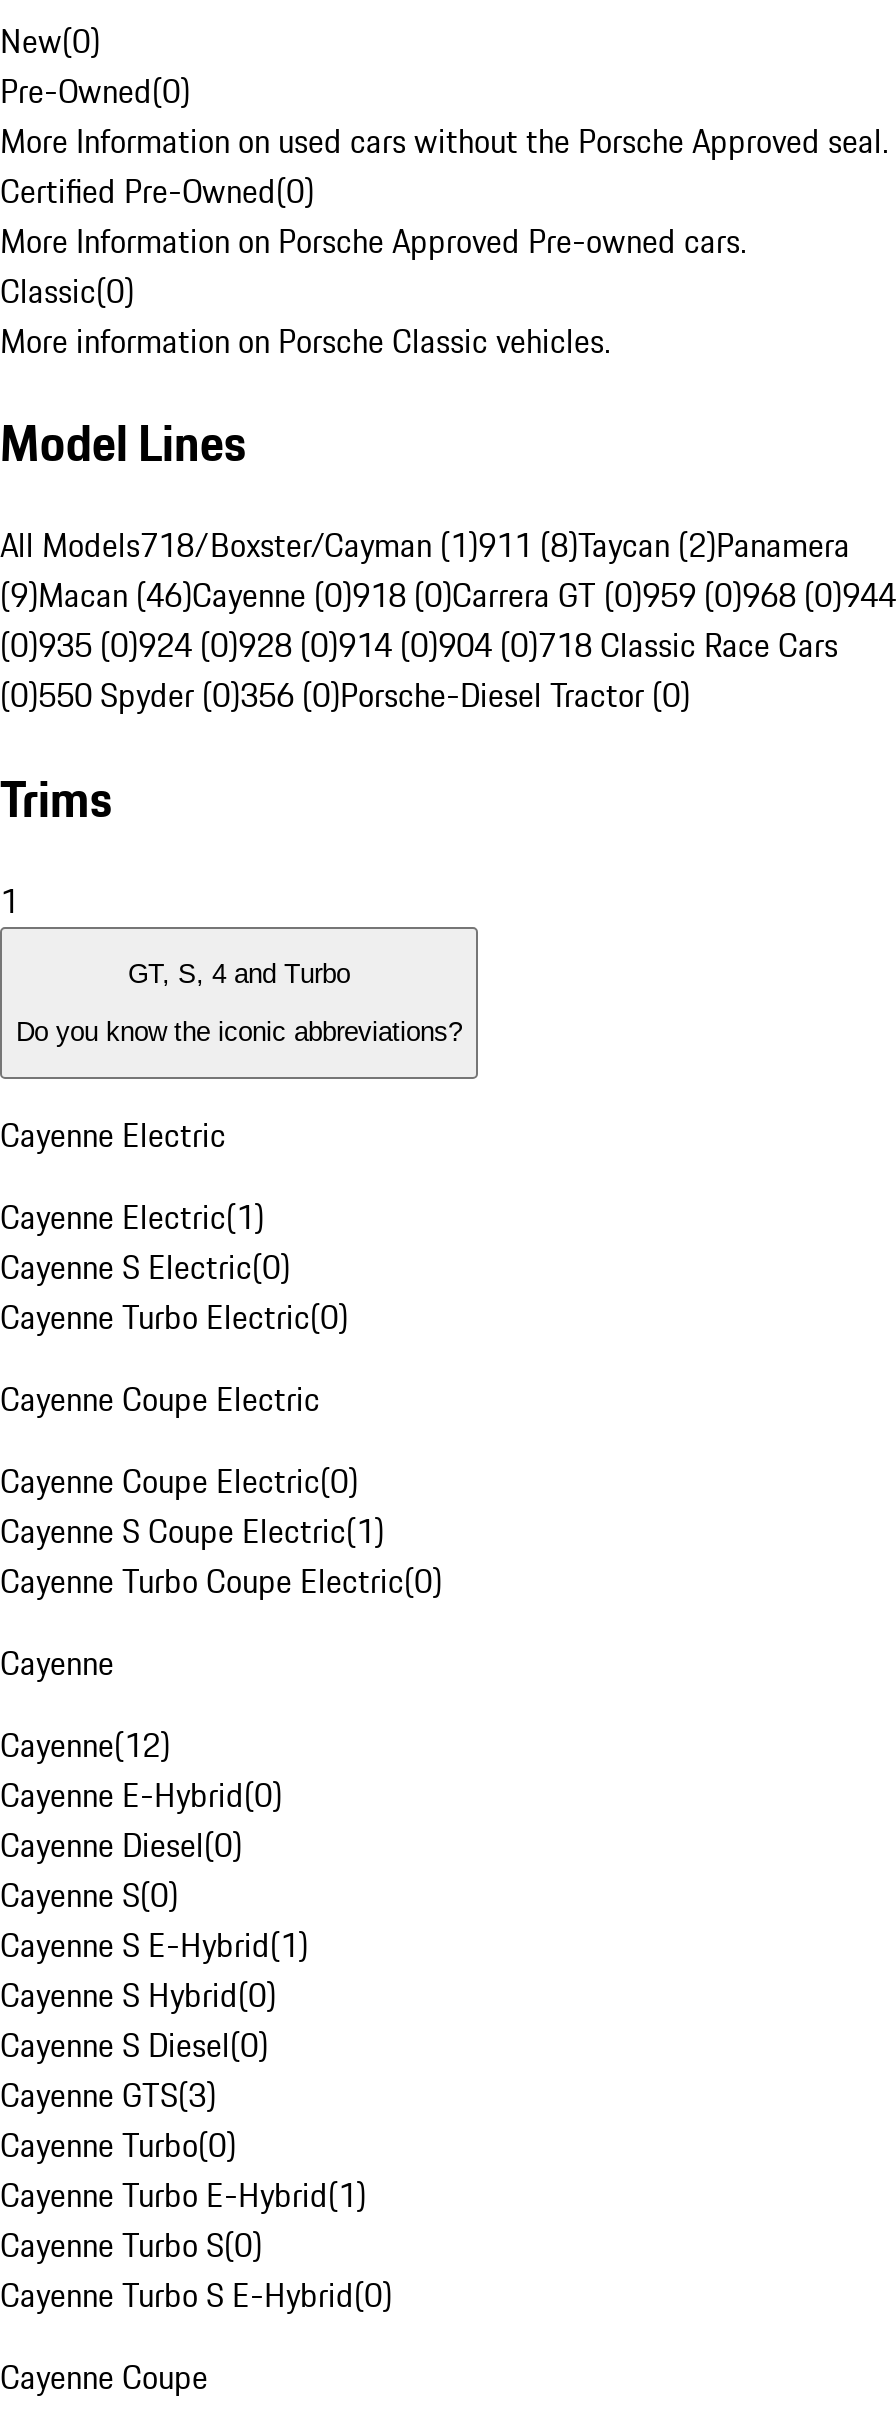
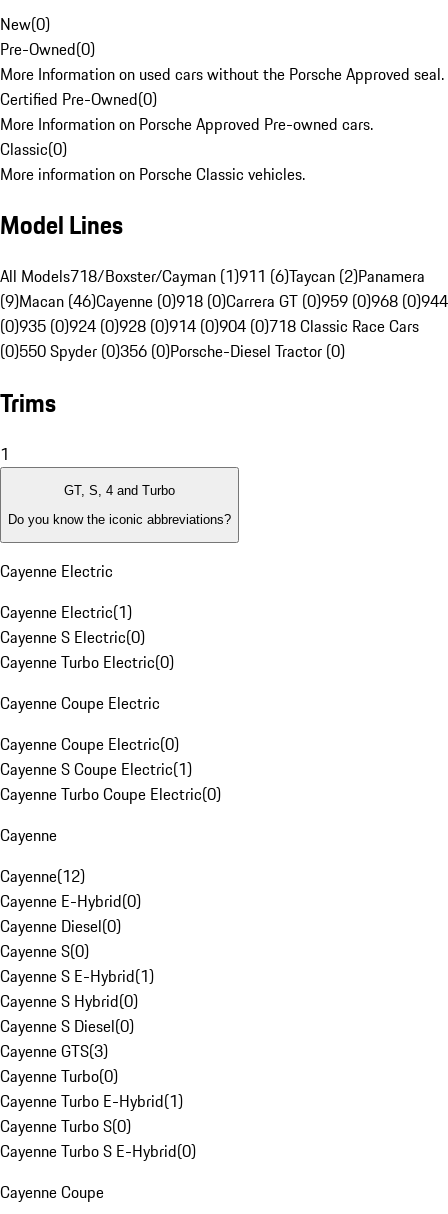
- All Models718/Boxster/Cayman (1)911 (8)Taycan (2)Panamera
+ All Models718/Boxster/Cayman (1)911 (6)Taycan (2)Panamera
